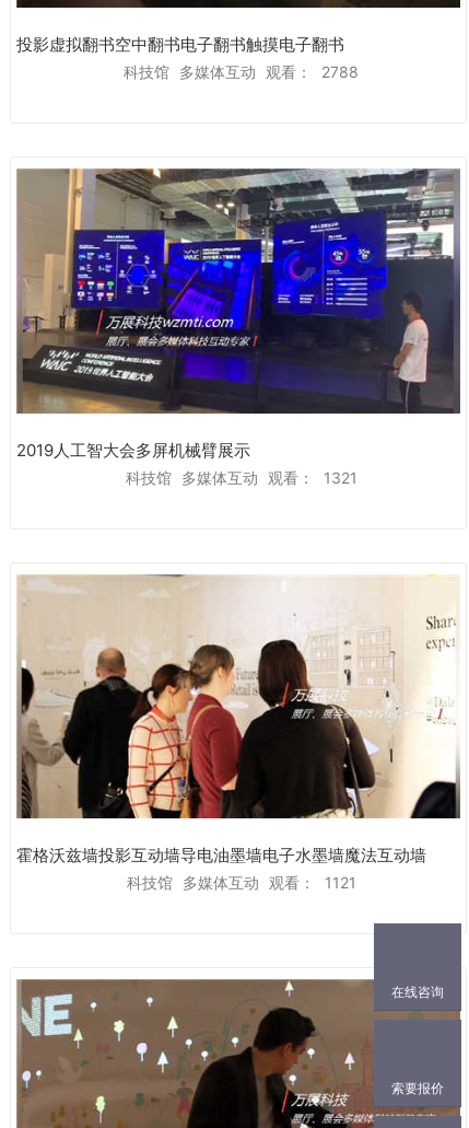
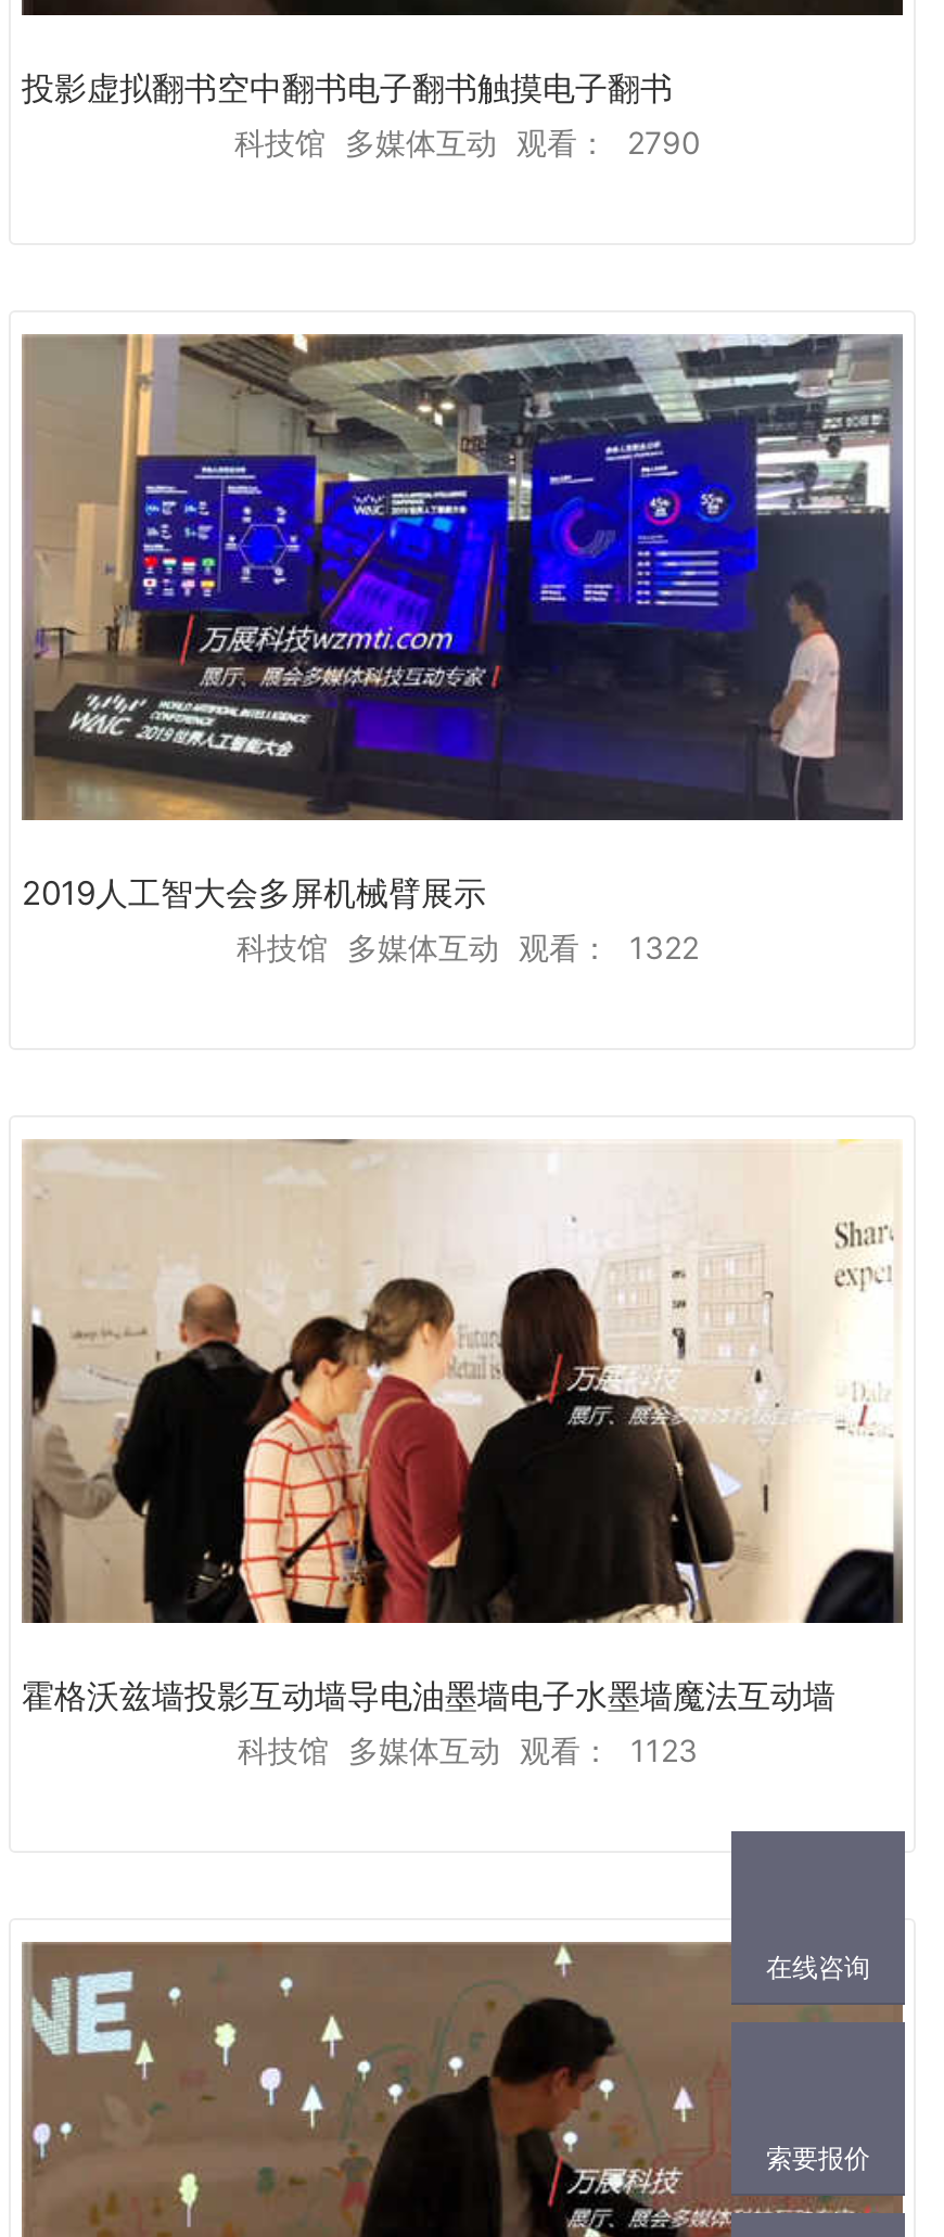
- 科技馆 多媒体互动 观看： 2788
+ 科技馆 多媒体互动 观看： 2790

- 科技馆 多媒体互动 观看： 1321
+ 科技馆 多媒体互动 观看： 1322

- 科技馆 多媒体互动 观看： 1121
+ 科技馆 多媒体互动 观看： 1123
